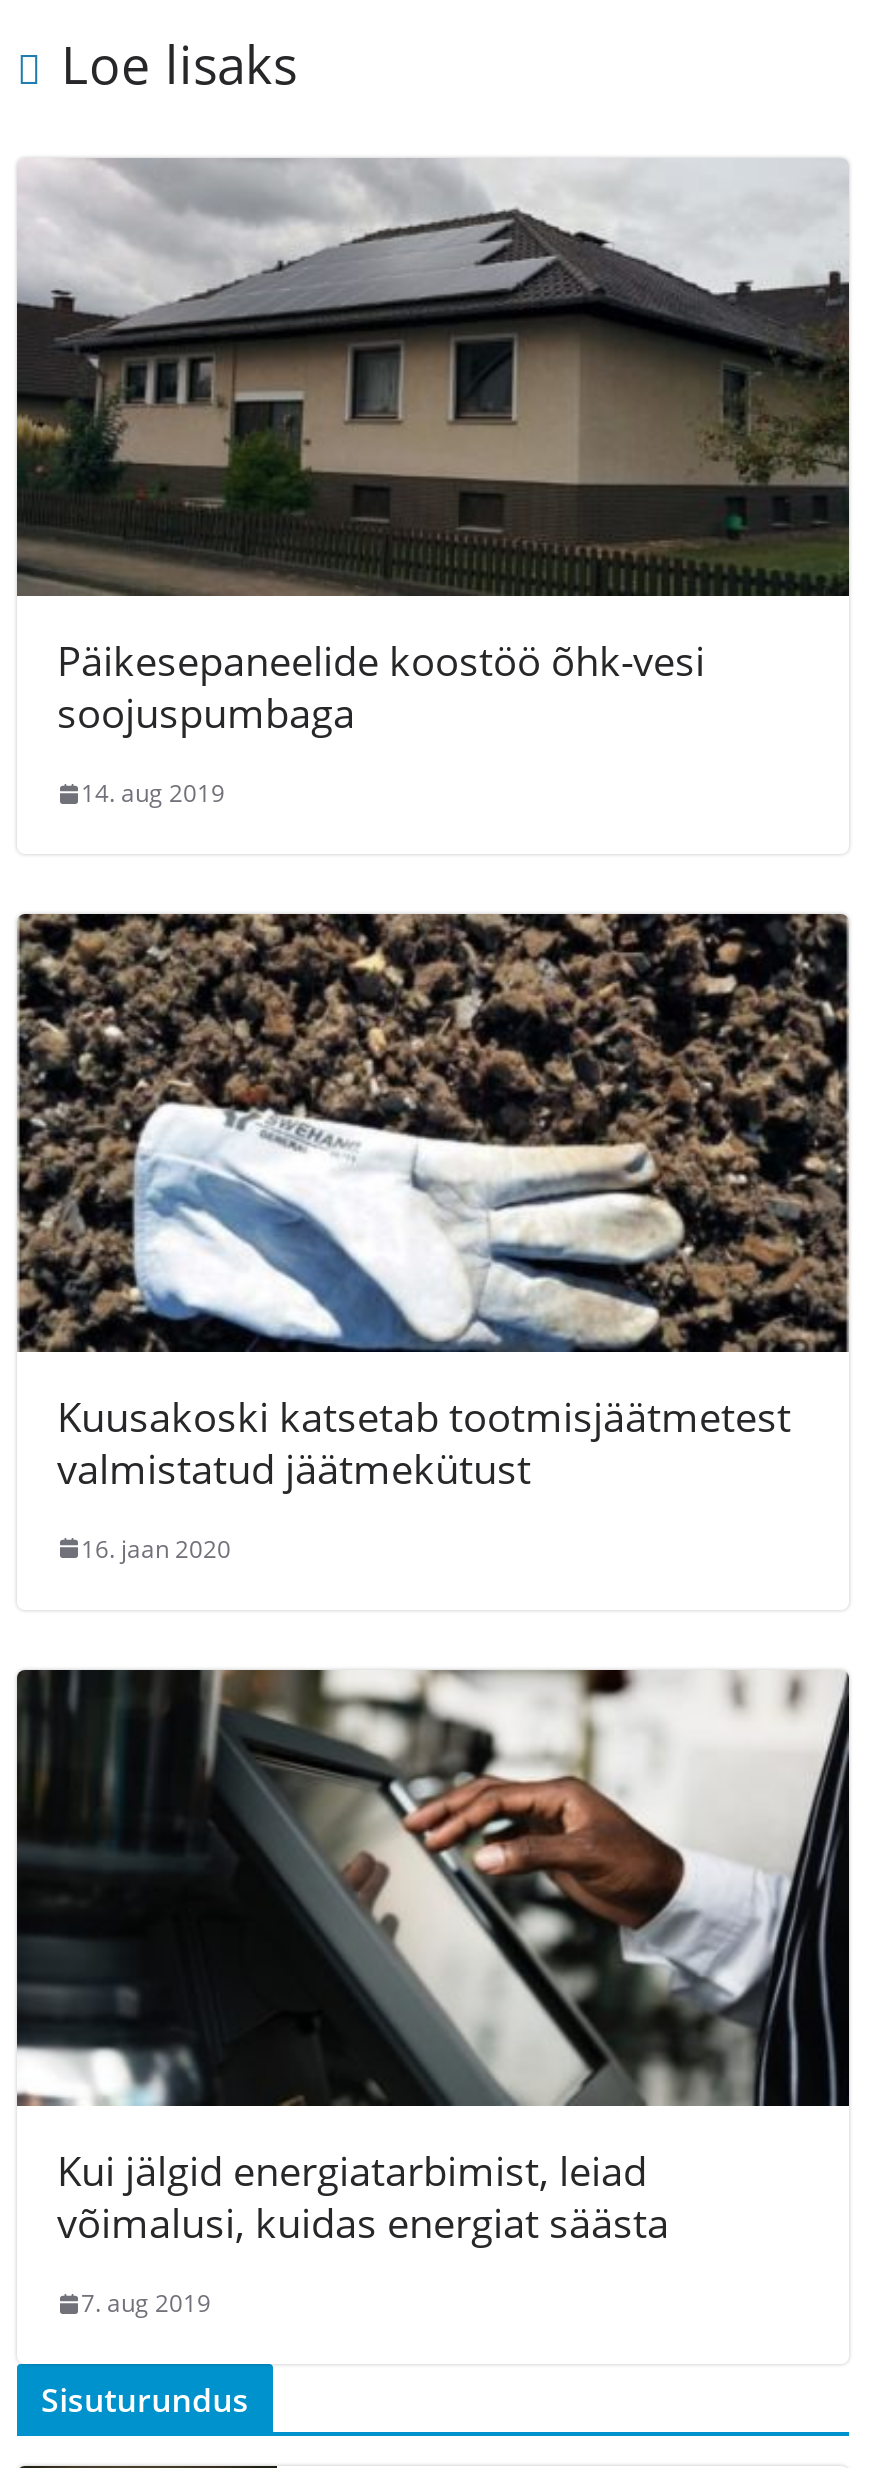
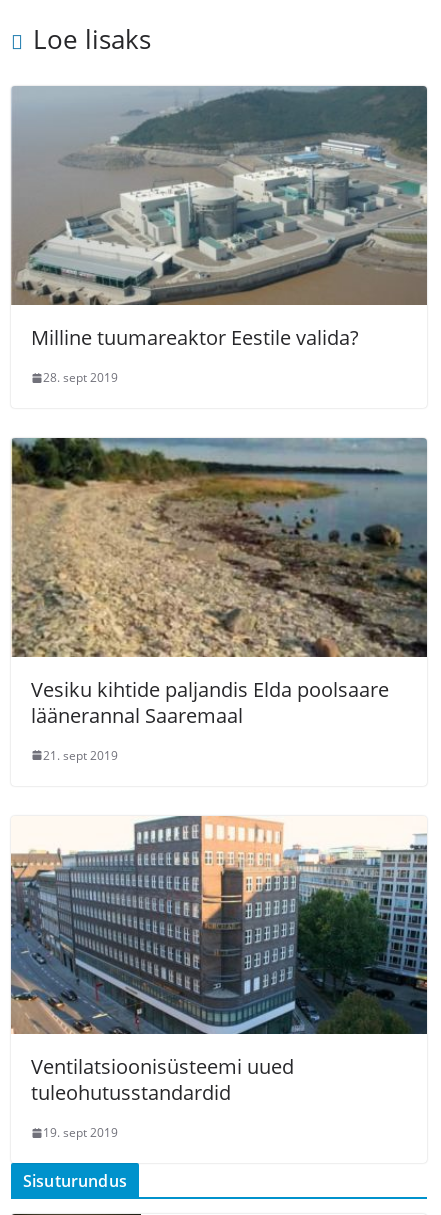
- [image]
- Päikesepaneelide koostöö õhk-vesi
- soojuspumbaga
+ [image]
+ Milline tuumareaktor Eestile valida?

- 14. aug 2019
+ 28. sept 2019

- [image]
- Kuusakoski katsetab tootmisjäätmetest
- valmistatud jäätmekütust
+ [image]
+ Vesiku kihtide paljandis Elda poolsaare
+ läänerannal Saaremaal

- 16. jaan 2020
+ 21. sept 2019

- [image]
- Kui jälgid energiatarbimist, leiad
- võimalusi, kuidas energiat säästa
+ [image]
+ Ventilatsioonisüsteemi uued
+ tuleohutusstandardid

- 7. aug 2019
+ 19. sept 2019
